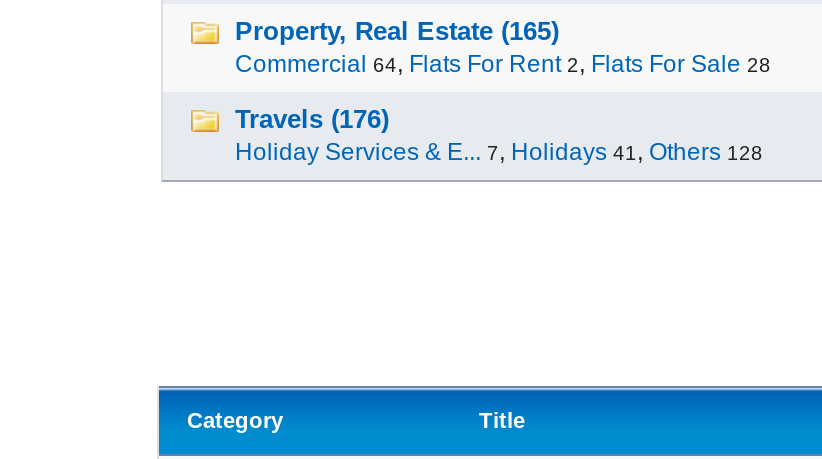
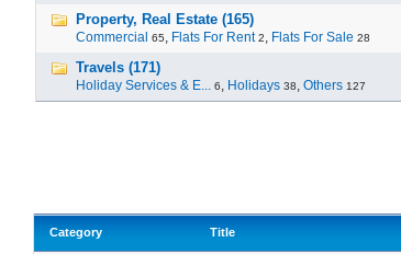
- Commercial 64, Flats For Rent 2, Flats For Sale 28
+ Commercial 65, Flats For Rent 2, Flats For Sale 28

- Travels (176)
+ Travels (171)

- Holiday Services & E... 7, Holidays 41, Others 128
+ Holiday Services & E... 6, Holidays 38, Others 127
